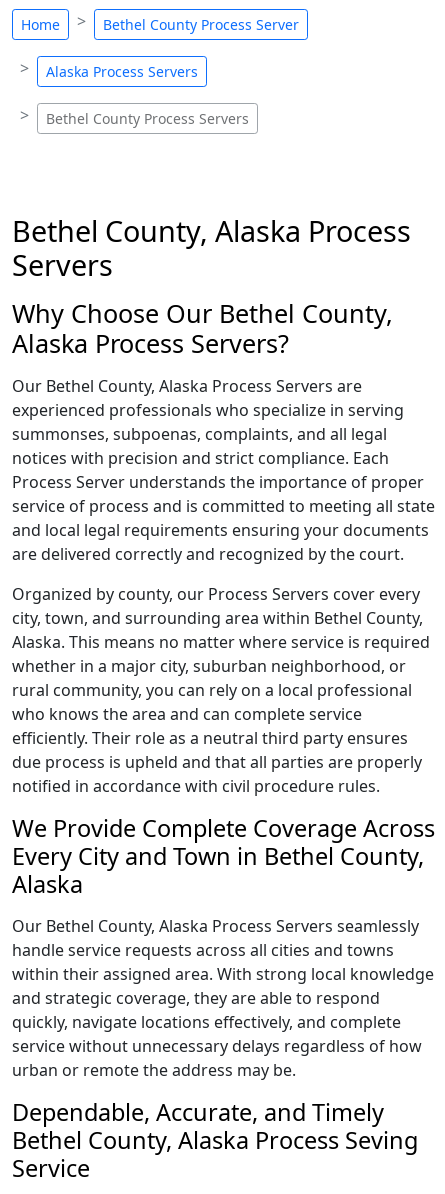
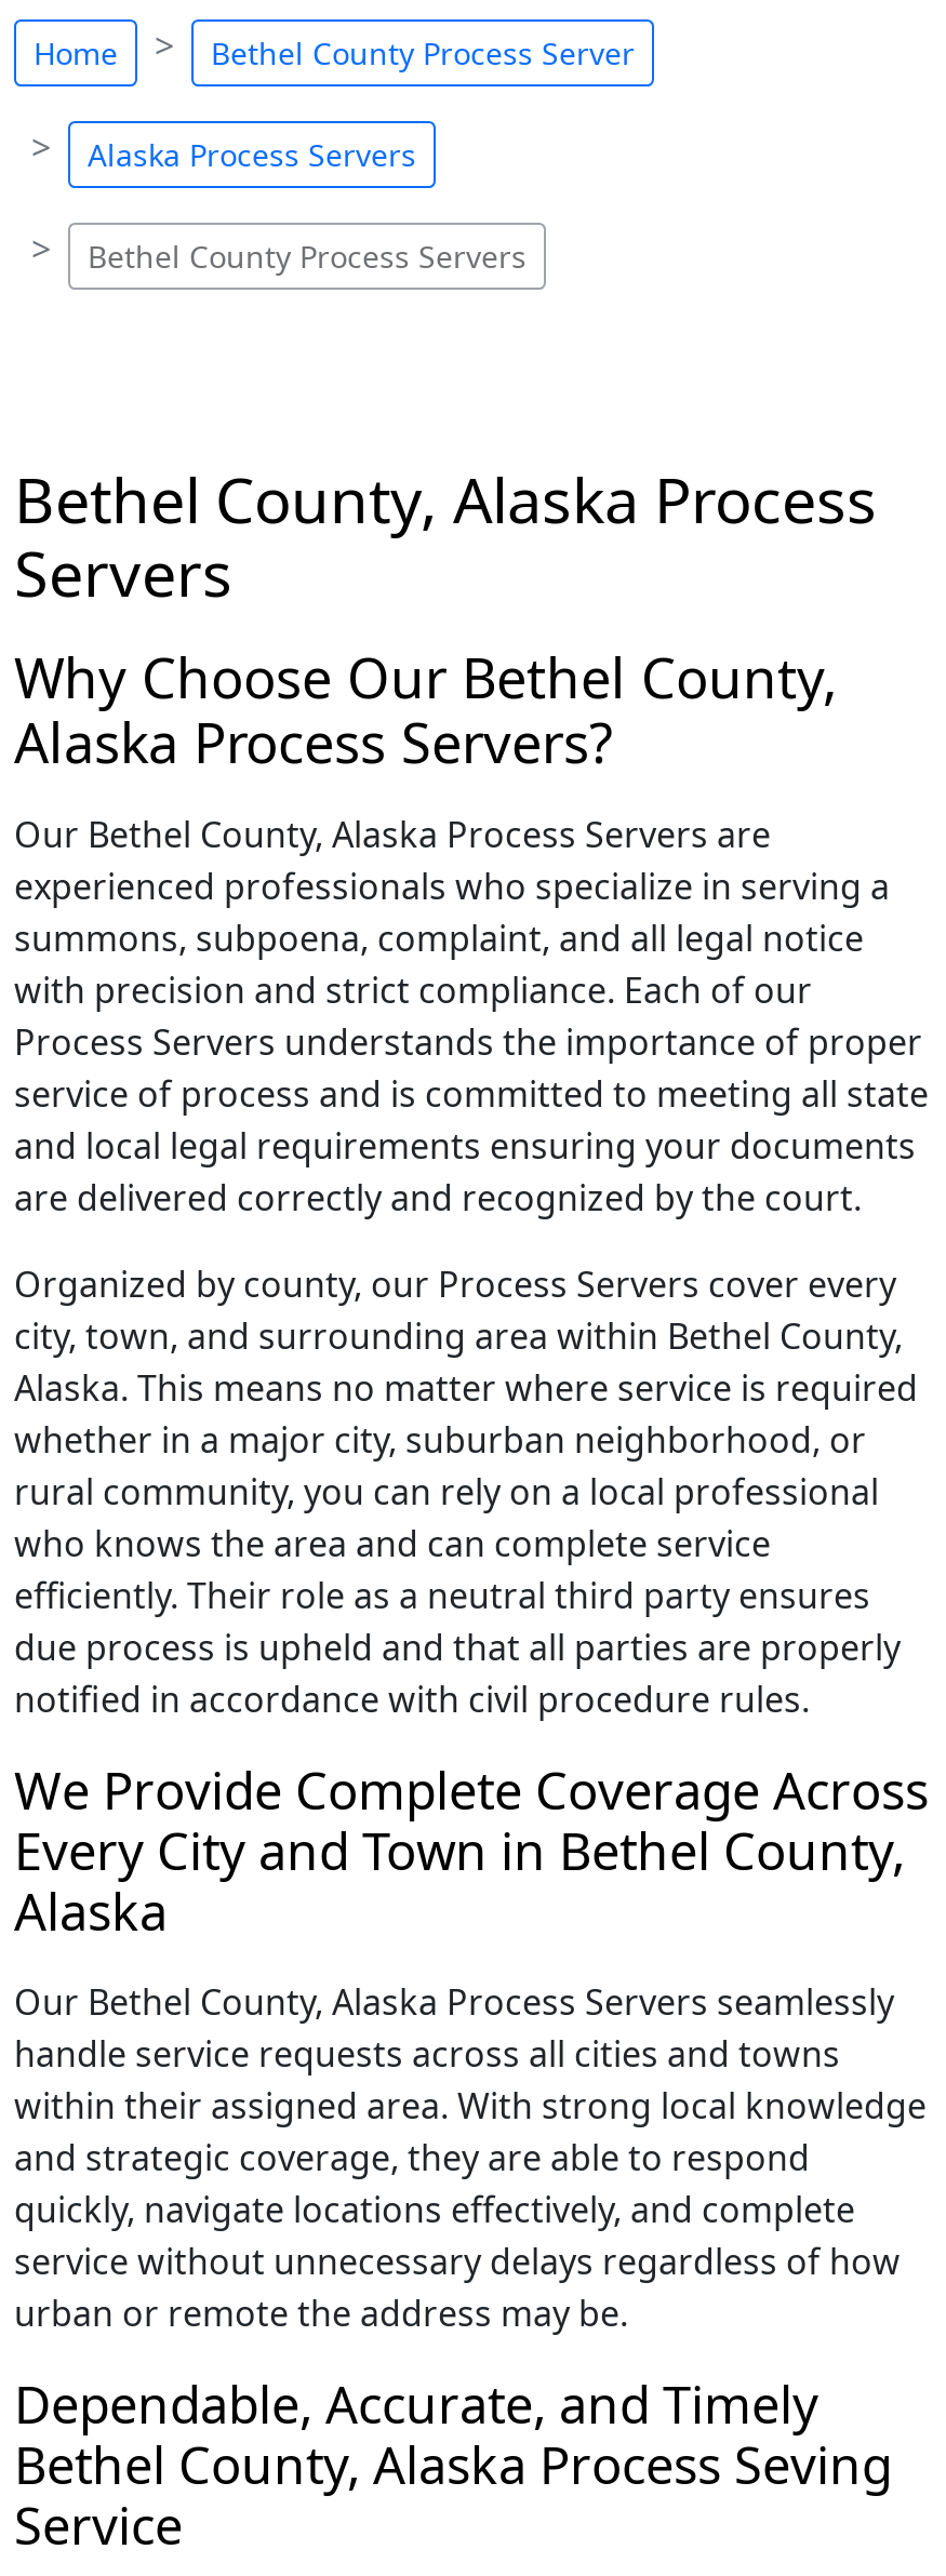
- experienced professionals who specialize in serving
- summonses, subpoenas, complaints, and all legal
- notices with precision and strict compliance. Each
- Process Server understands the importance of proper
+ experienced professionals who specialize in serving a
+ summons, subpoena, complaint, and all legal notice
+ with precision and strict compliance. Each of our
+ Process Servers understands the importance of proper
